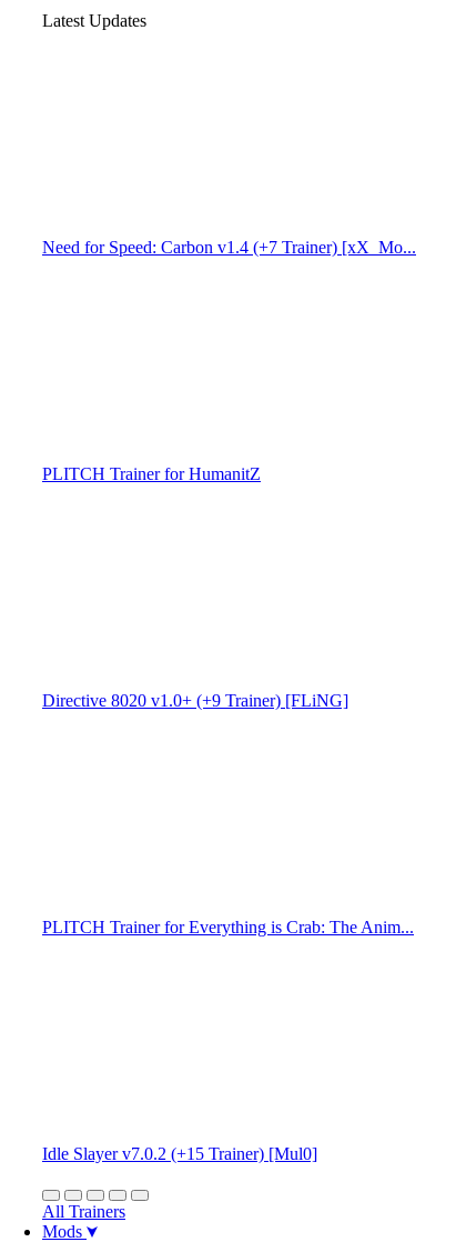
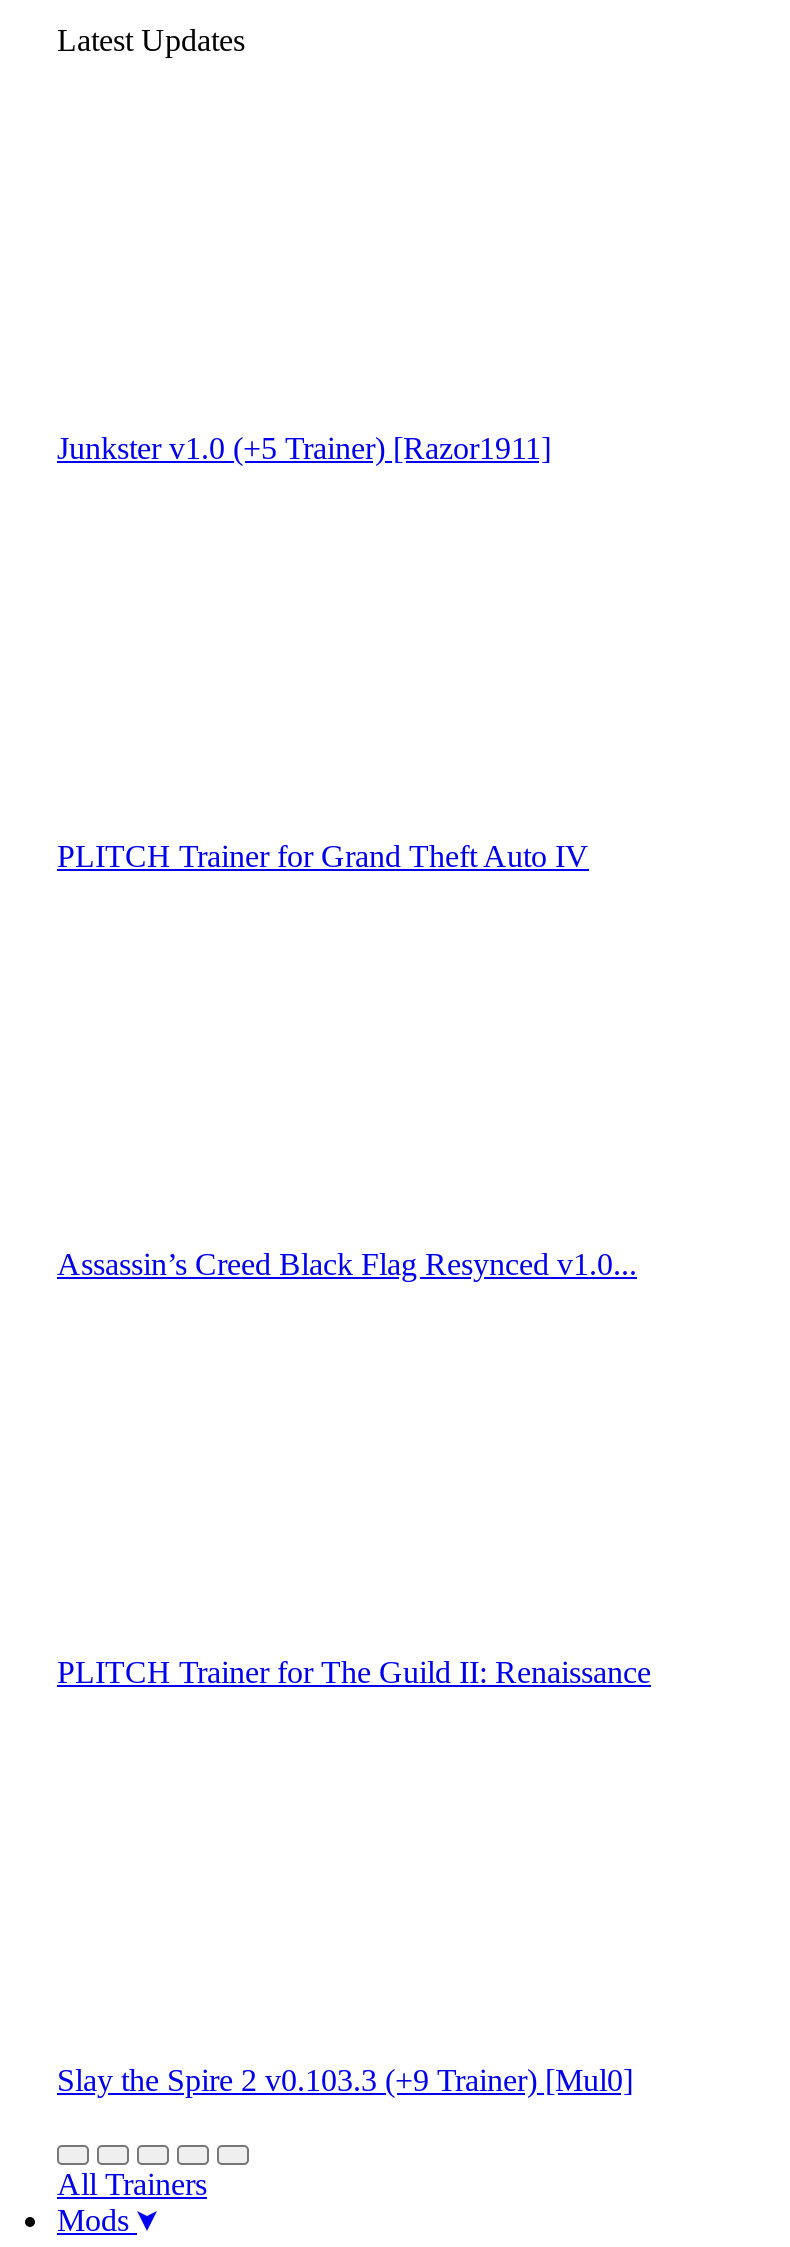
- Need for Speed: Carbon v1.4 (+7 Trainer) [xX_Mo...
+ Junkster v1.0 (+5 Trainer) [Razor1911]

- PLITCH Trainer for HumanitZ
+ PLITCH Trainer for Grand Theft Auto IV

- Directive 8020 v1.0+ (+9 Trainer) [FLiNG]
+ Assassin’s Creed Black Flag Resynced v1.0...

- PLITCH Trainer for Everything is Crab: The Anim...
+ PLITCH Trainer for The Guild II: Renaissance

- Idle Slayer v7.0.2 (+15 Trainer) [Mul0]
+ Slay the Spire 2 v0.103.3 (+9 Trainer) [Mul0]
